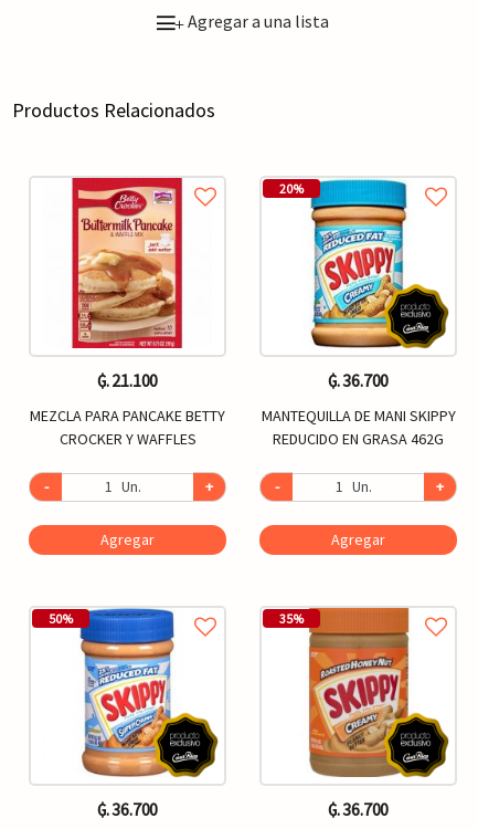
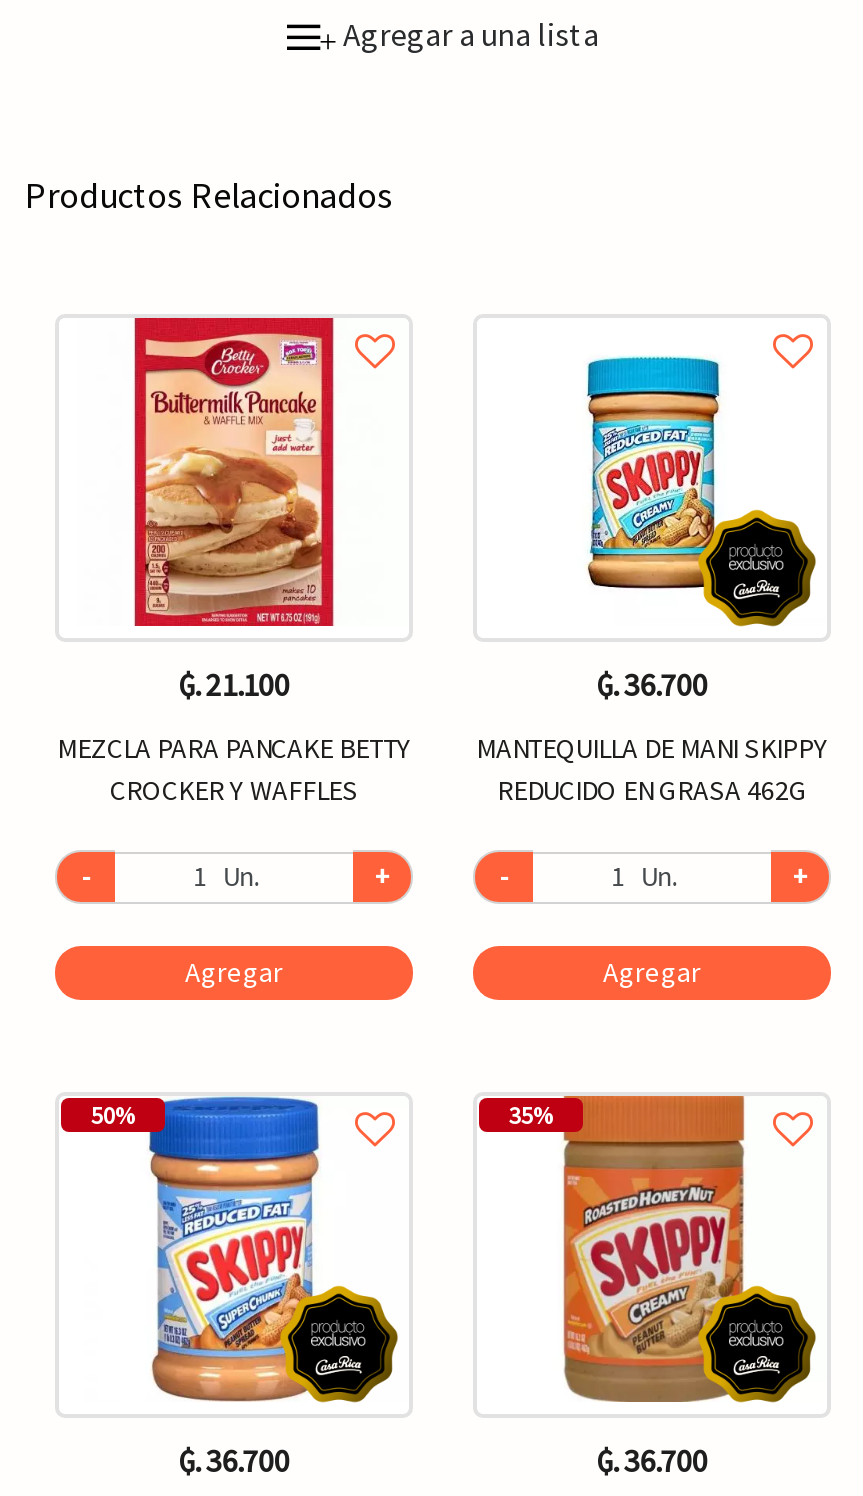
- 20%

- [image]
+ [image]
